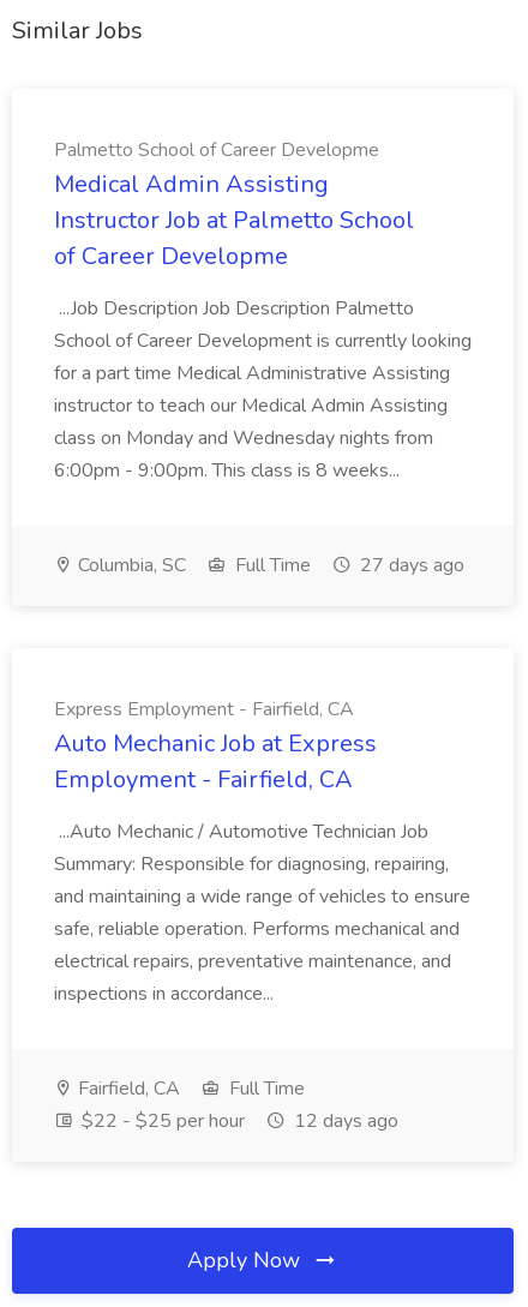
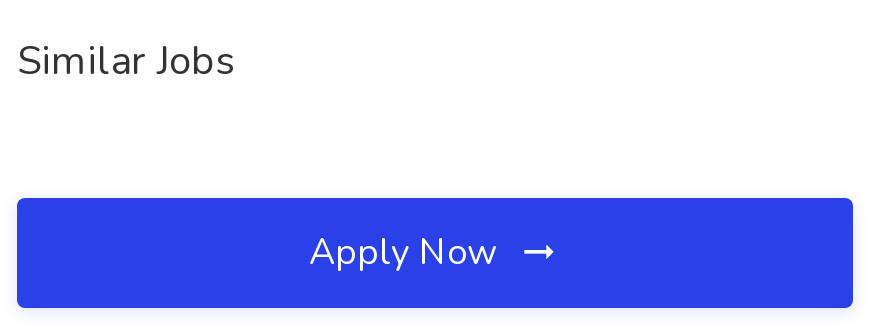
- Palmetto School of Career Developme
- Medical Admin Assisting
- Instructor Job at Palmetto School
- of Career Developme
- ...Job Description Job Description Palmetto
- School of Career Development is currently looking
- for a part time Medical Administrative Assisting
- instructor to teach our Medical Admin Assisting
- class on Monday and Wednesday nights from
- 6:00pm - 9:00pm. This class is 8 weeks...

- Columbia, SC
- Full Time
- 27 days ago

- Express Employment - Fairfield, CA
- Auto Mechanic Job at Express
- Employment - Fairfield, CA
- ...Auto Mechanic / Automotive Technician Job
- Summary: Responsible for diagnosing, repairing,
- and maintaining a wide range of vehicles to ensure
- safe, reliable operation. Performs mechanical and
- electrical repairs, preventative maintenance, and
- inspections in accordance...

- Fairfield, CA
- Full Time
- $22 - $25 per hour
- 12 days ago
